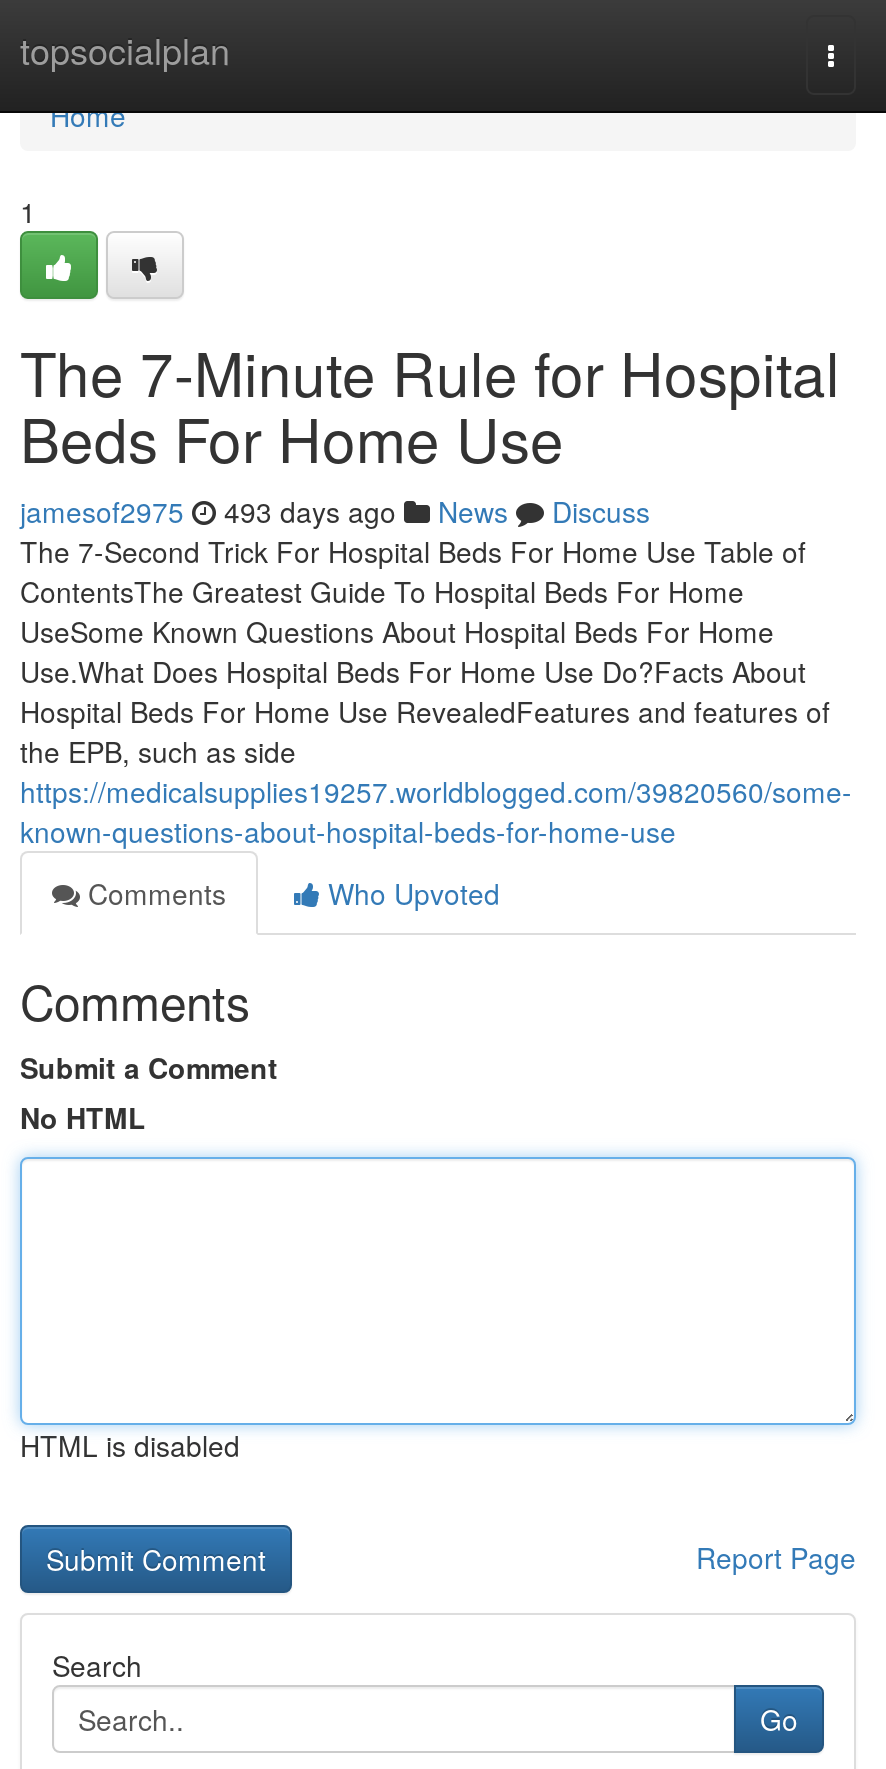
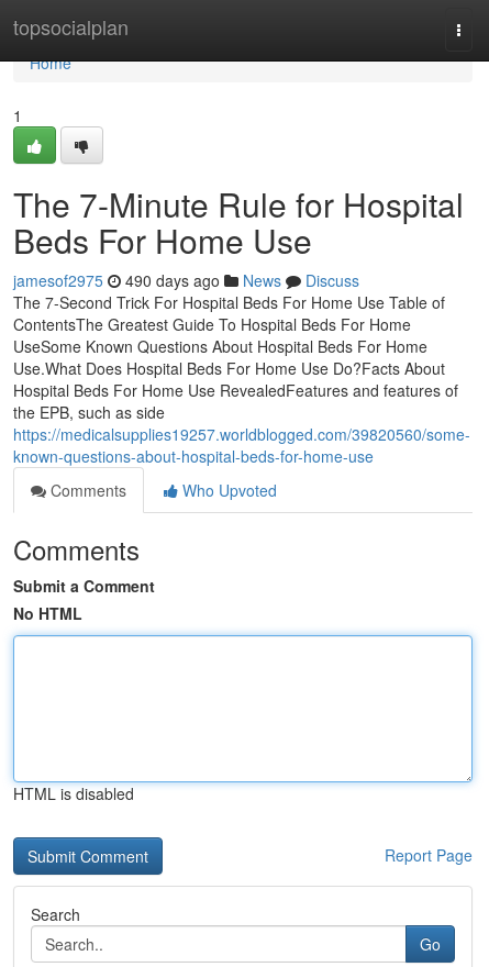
- jamesof2975 493 days ago News Discuss
+ jamesof2975 490 days ago News Discuss
